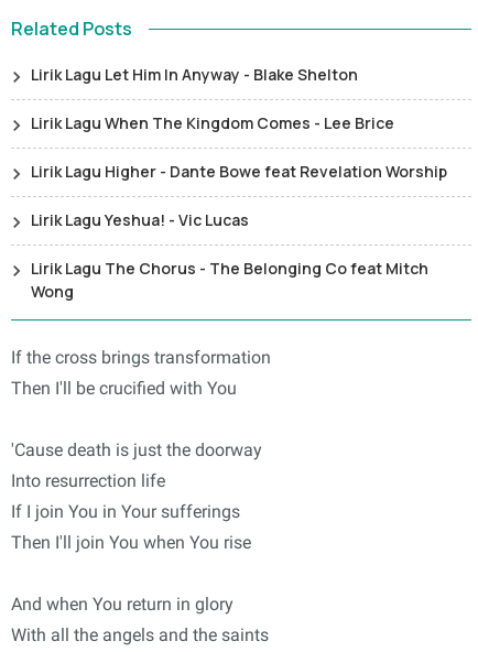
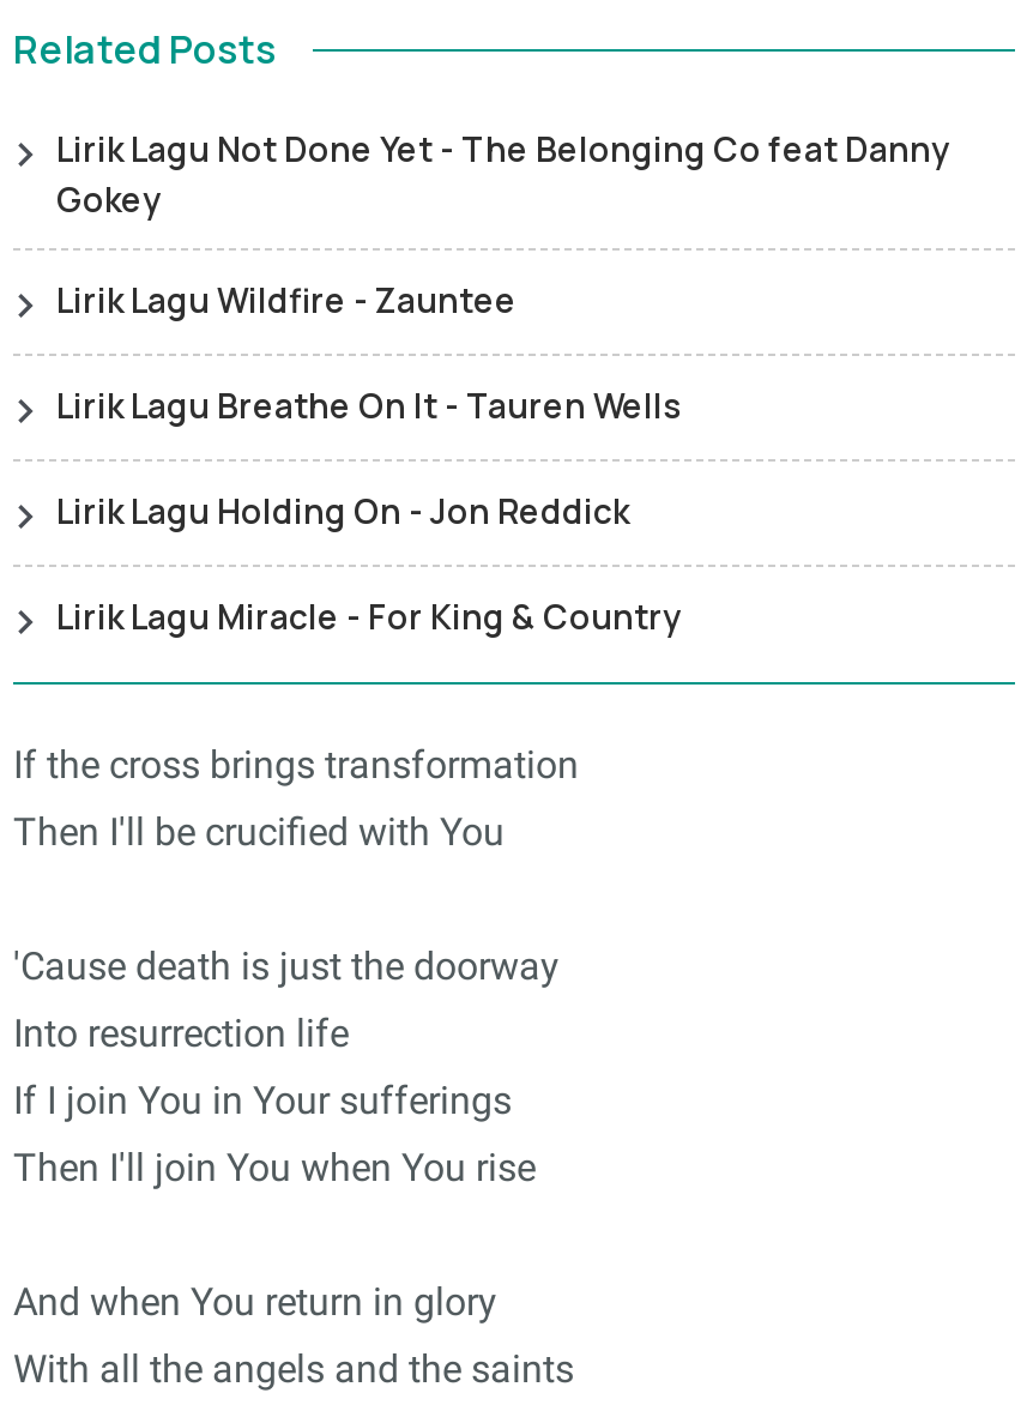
- Lirik Lagu Let Him In Anyway - Blake Shelton
+ Lirik Lagu Not Done Yet - The Belonging Co feat Danny
+ Gokey

- Lirik Lagu When The Kingdom Comes - Lee Brice
+ Lirik Lagu Wildfire - Zauntee

- Lirik Lagu Higher - Dante Bowe feat Revelation Worship
+ Lirik Lagu Breathe On It - Tauren Wells

- Lirik Lagu Yeshua! - Vic Lucas
+ Lirik Lagu Holding On - Jon Reddick

- Lirik Lagu The Chorus - The Belonging Co feat Mitch
- Wong
+ Lirik Lagu Miracle - For King & Country
